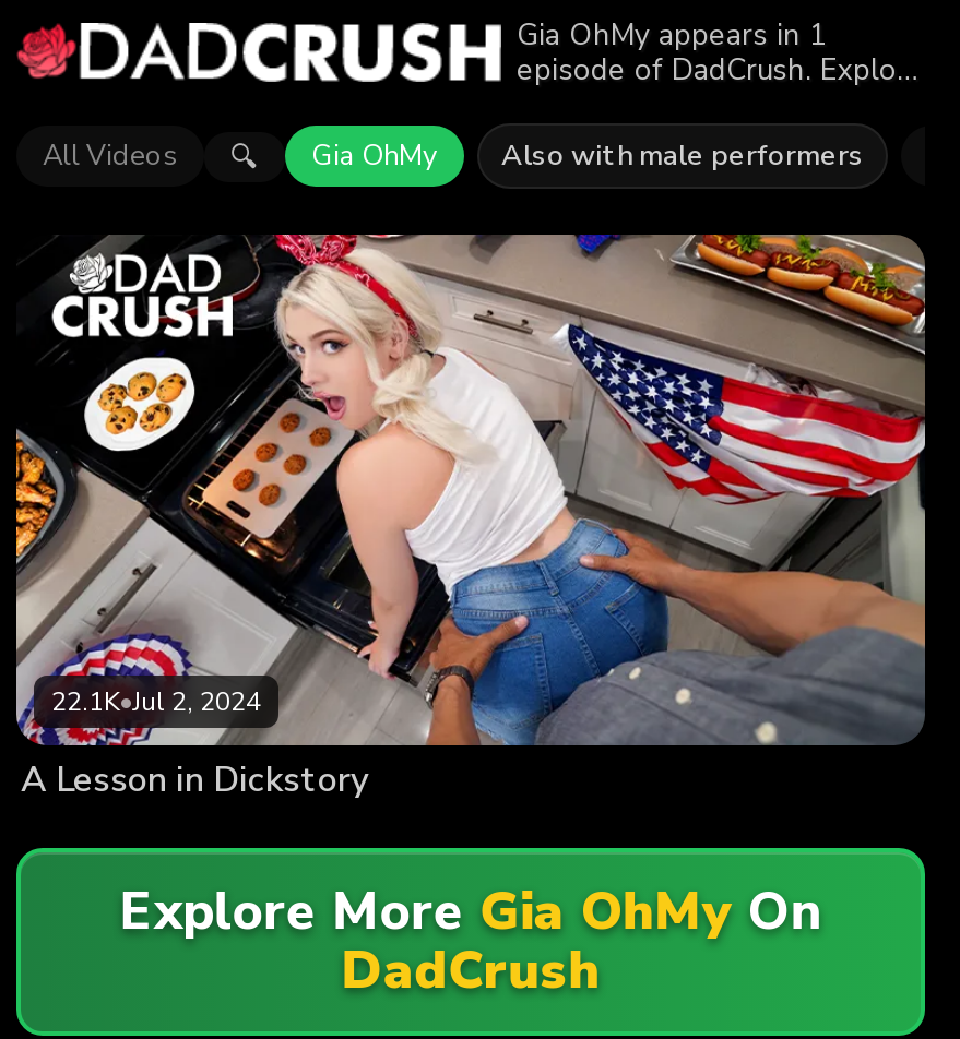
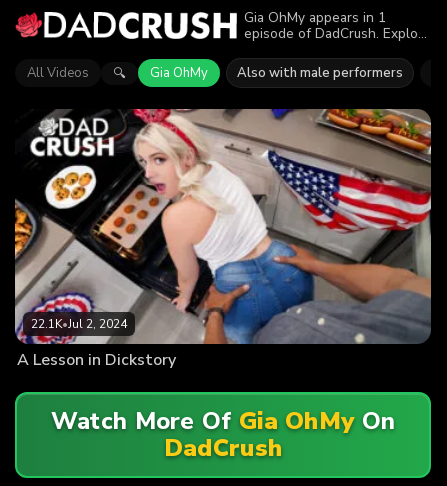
- Explore More Gia OhMy On
+ Watch More Of Gia OhMy On
